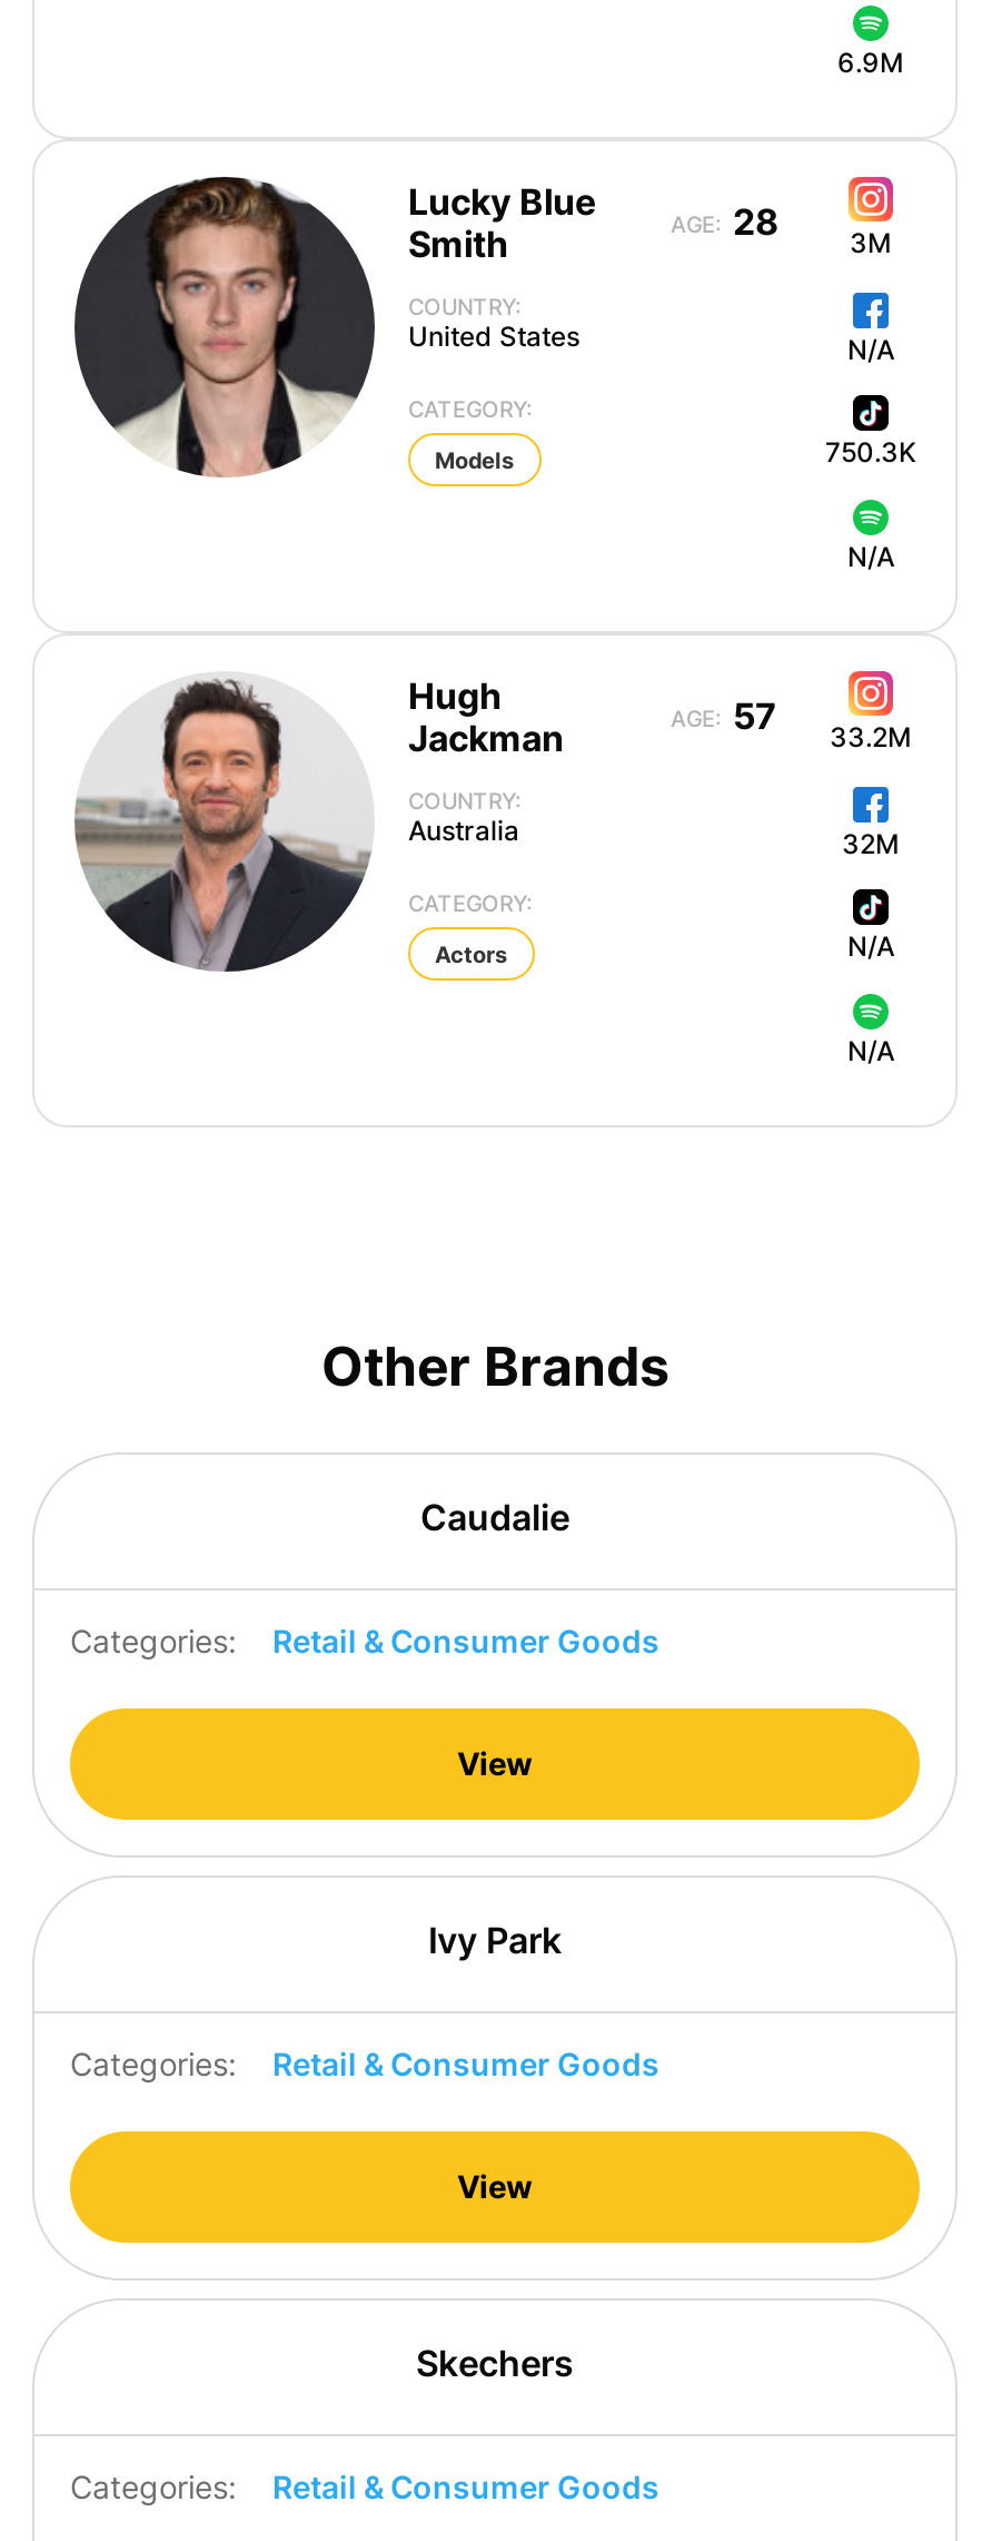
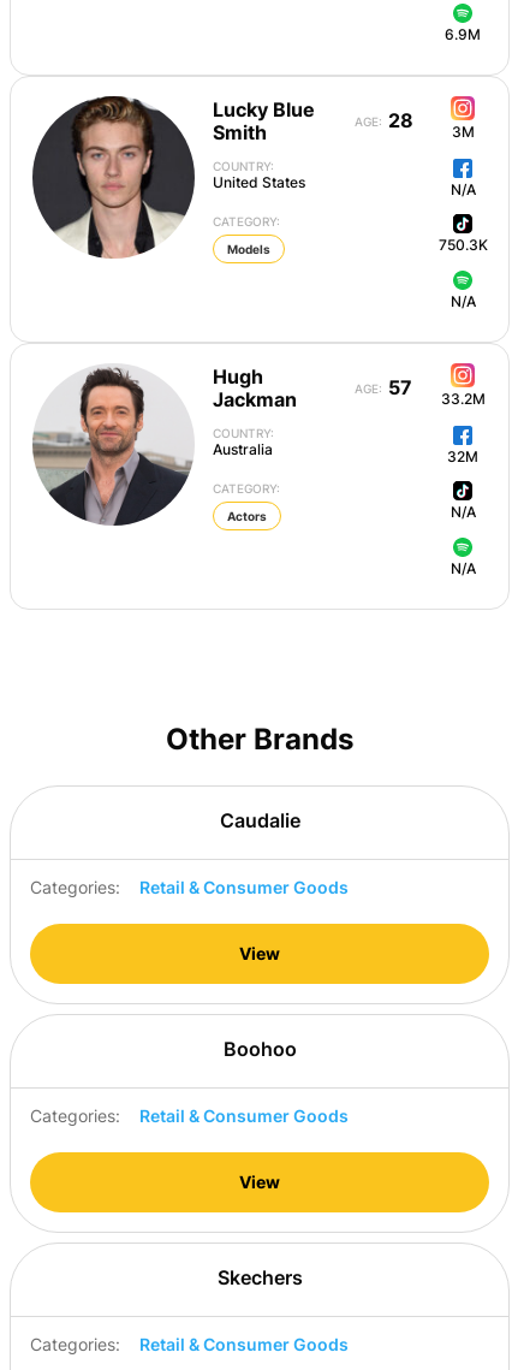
- Ivy Park
+ Boohoo
